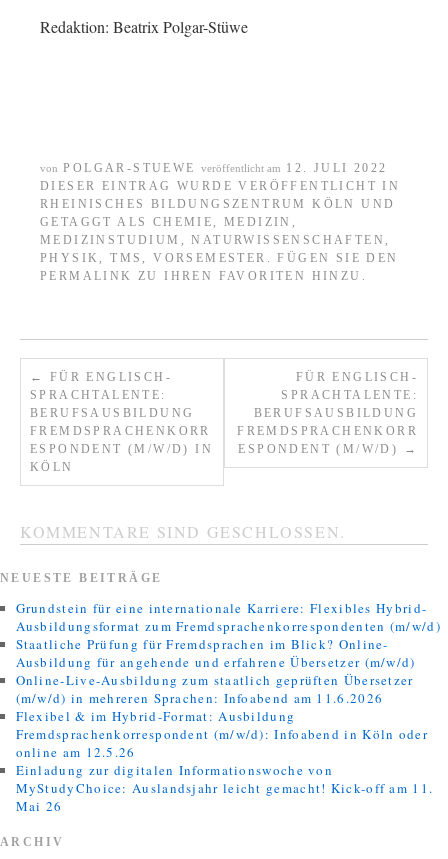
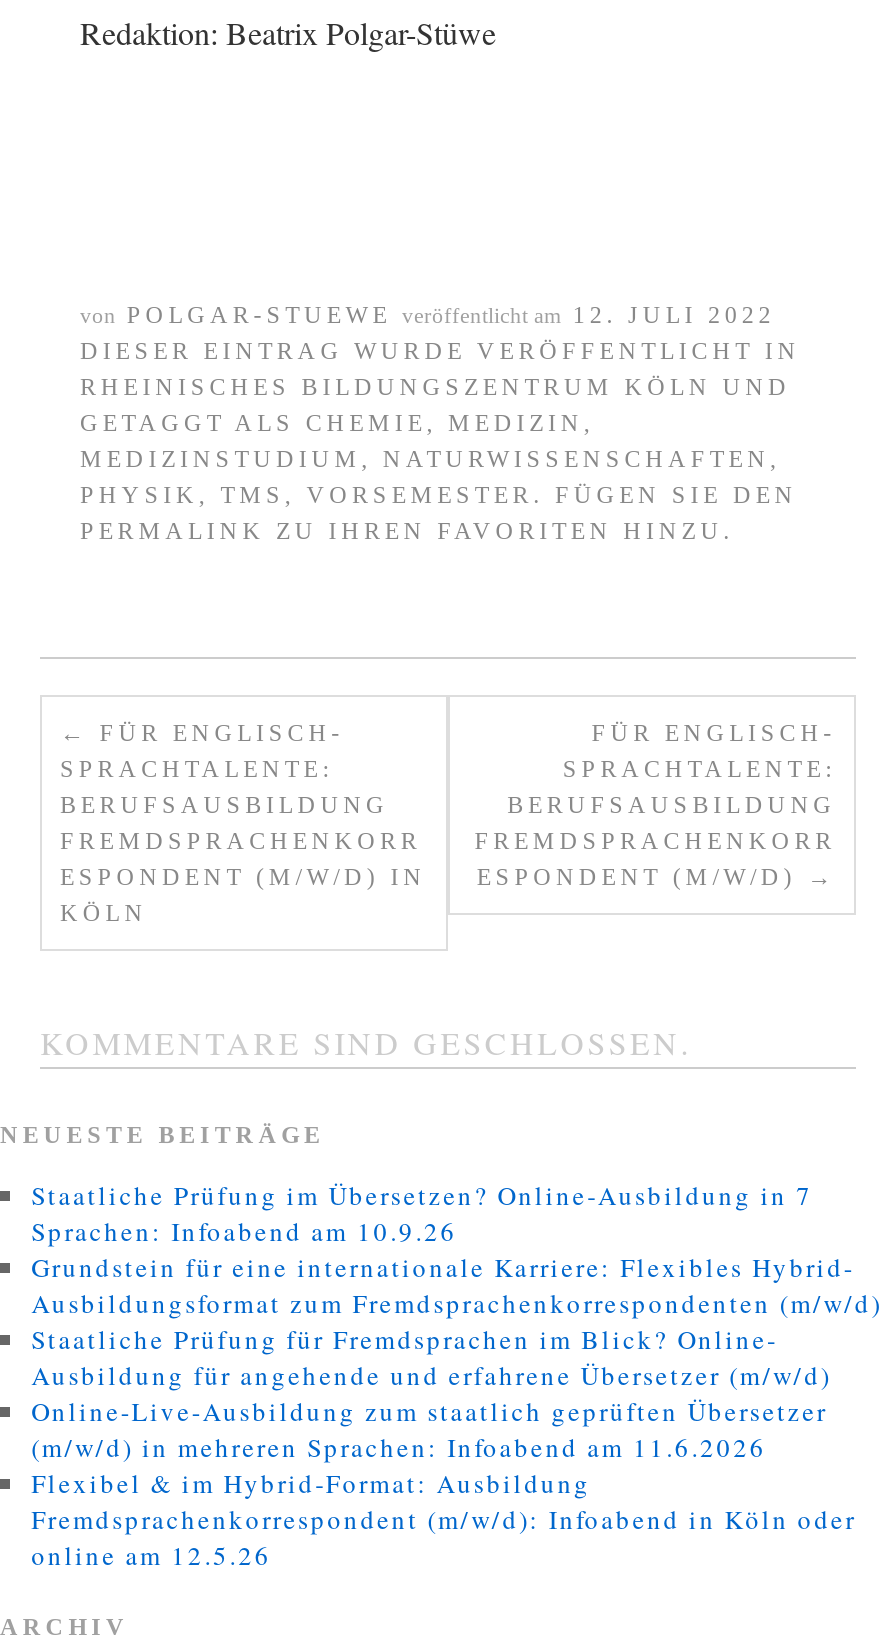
+ Staatliche Prüfung im Übersetzen? Online-Ausbildung in 7
+ Sprachen: Infoabend am 10.9.26

moved down: Grundstein für eine internationale Karriere: Flexibles Hybrid- | Ausbildungsformat zum Fremdsprachenkorrespondenten (m/w/d) | Staatliche Prüfung für Fremdsprachen im Blick? Online- | ... | Fremdsprachenkorrespondent (m/w/d): Infoabend in Köln oder | online am 12.5.26

- Einladung zur digitalen Informationswoche von
- MyStudyChoice: Auslandsjahr leicht gemacht! Kick-off am 11.
- Mai 26
